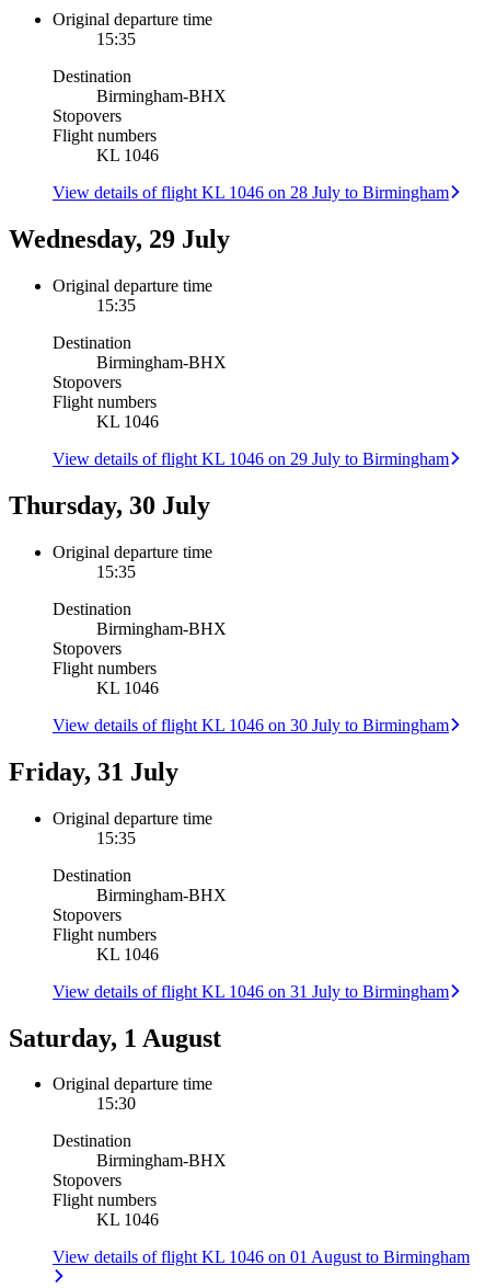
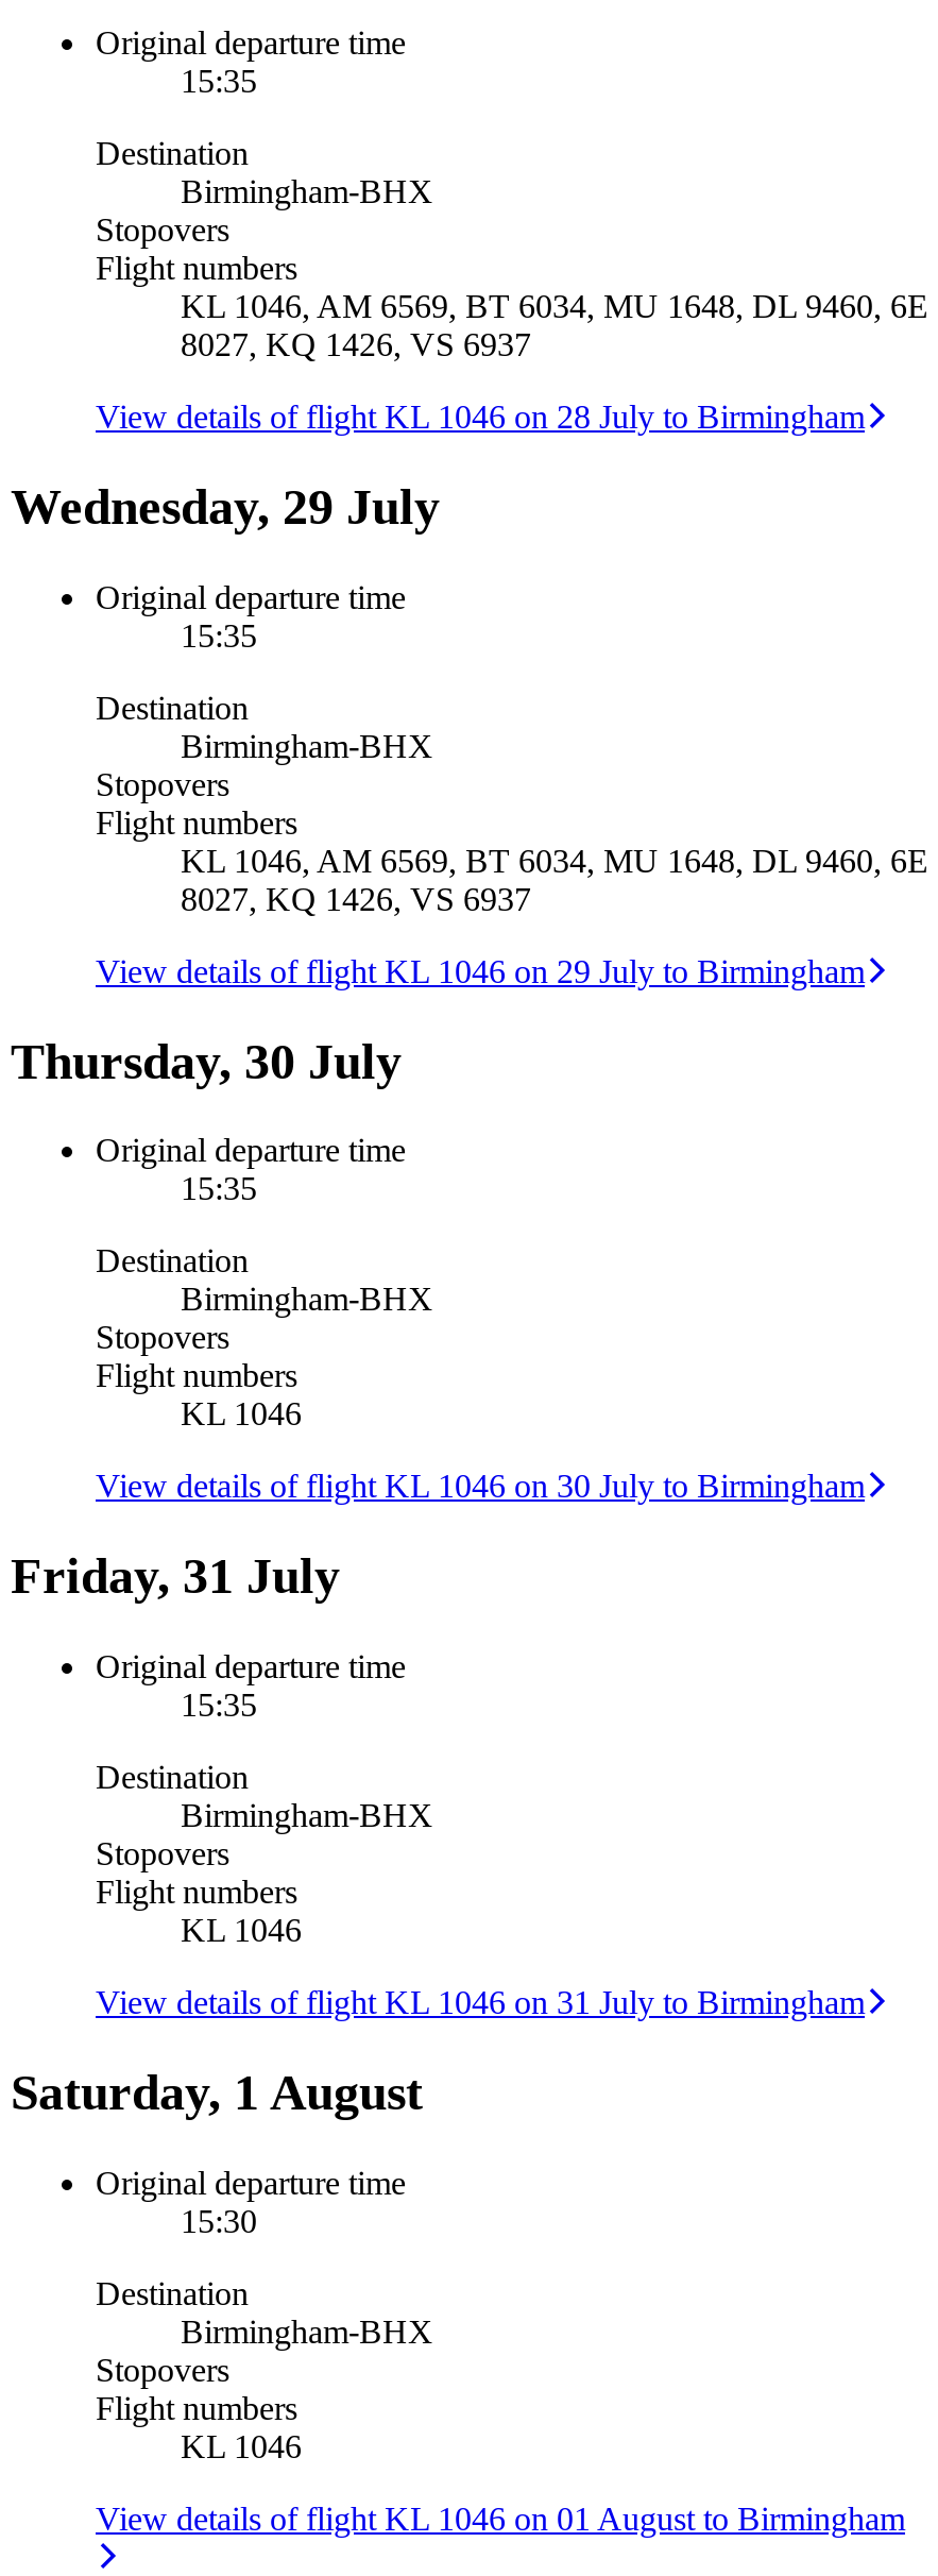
- KL 1046
+ KL 1046, AM 6569, BT 6034, MU 1648, DL 9460, 6E
+ 8027, KQ 1426, VS 6937

- KL 1046
+ KL 1046, AM 6569, BT 6034, MU 1648, DL 9460, 6E
+ 8027, KQ 1426, VS 6937
